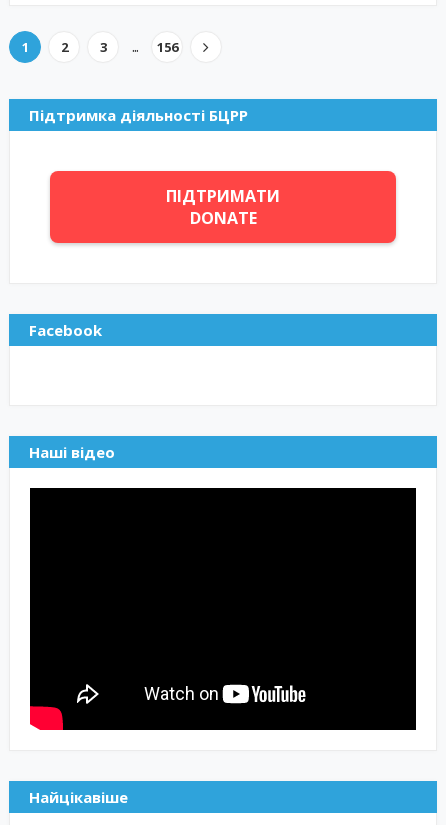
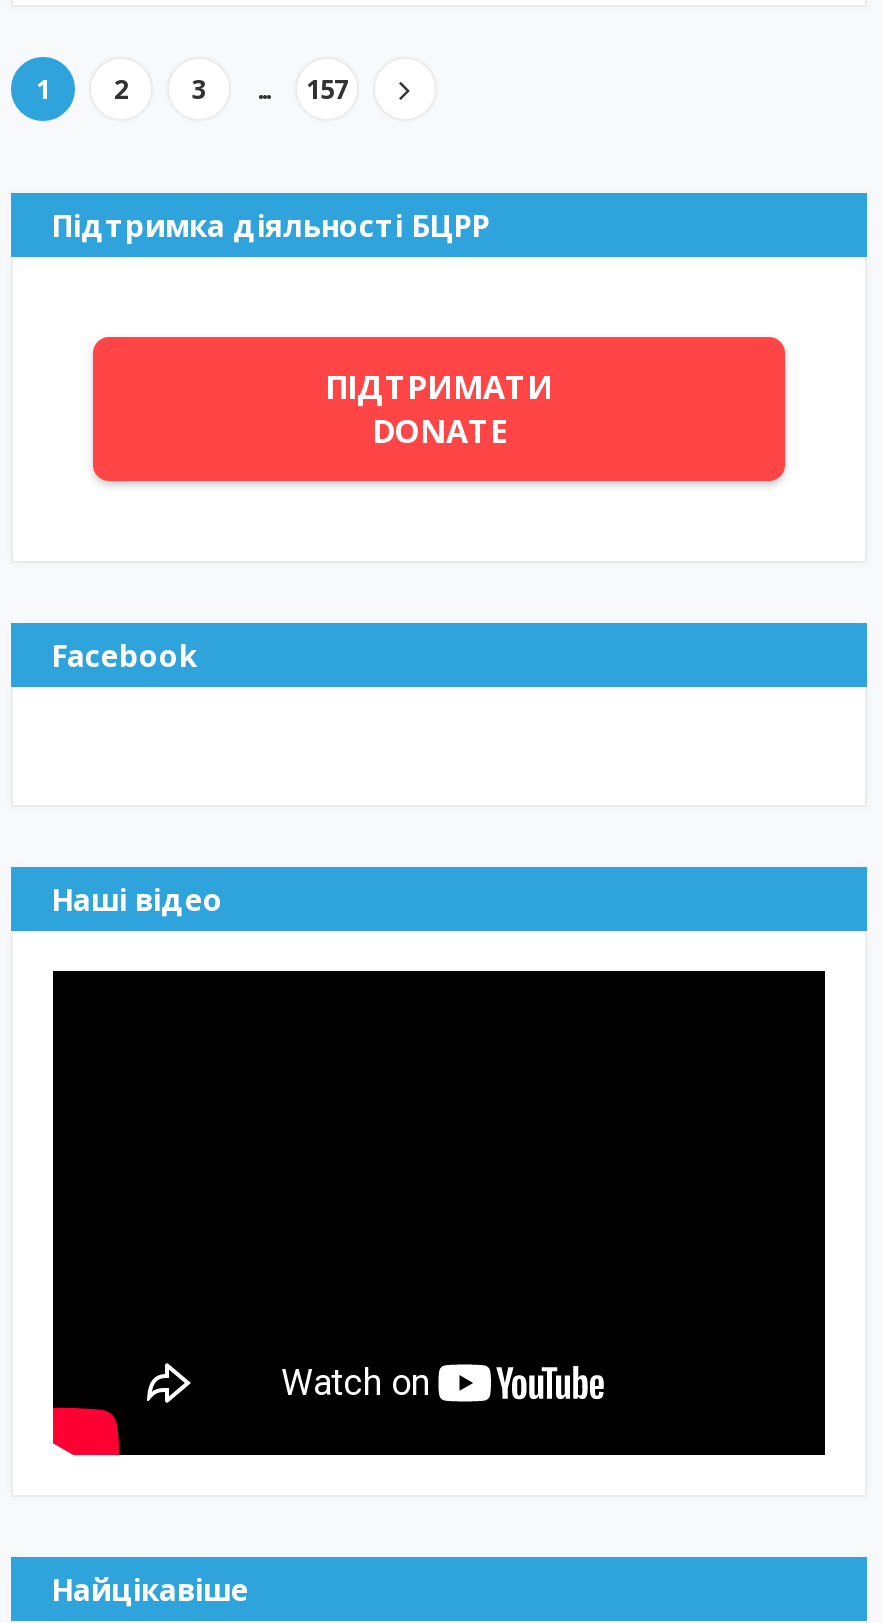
- 156
+ 157
